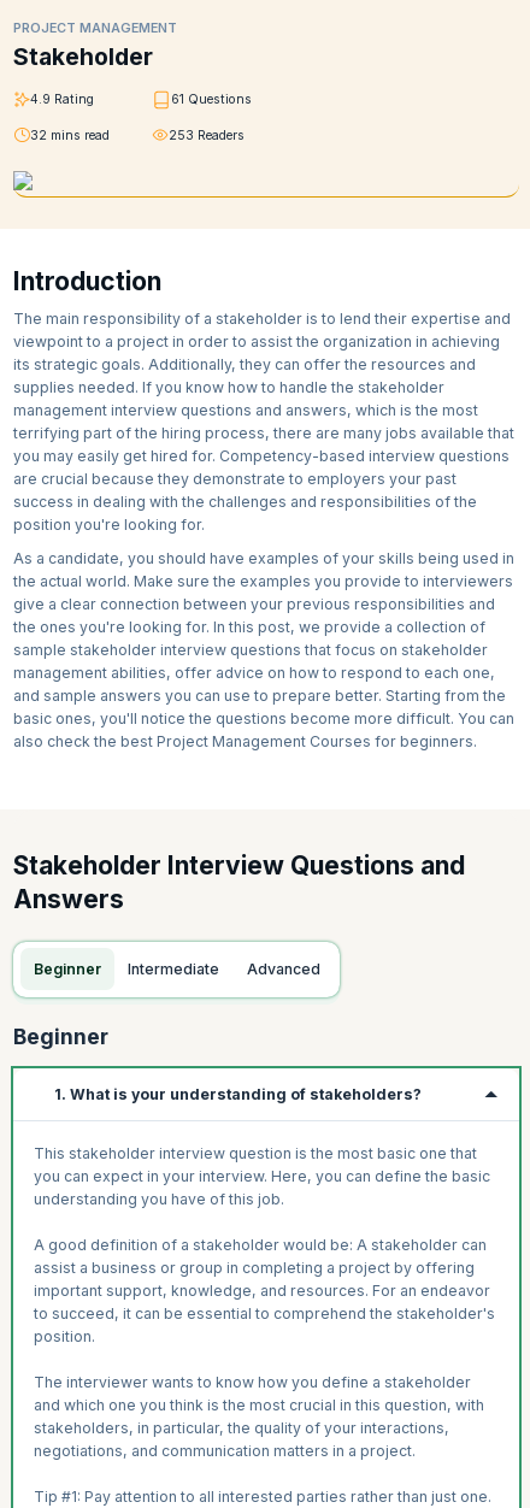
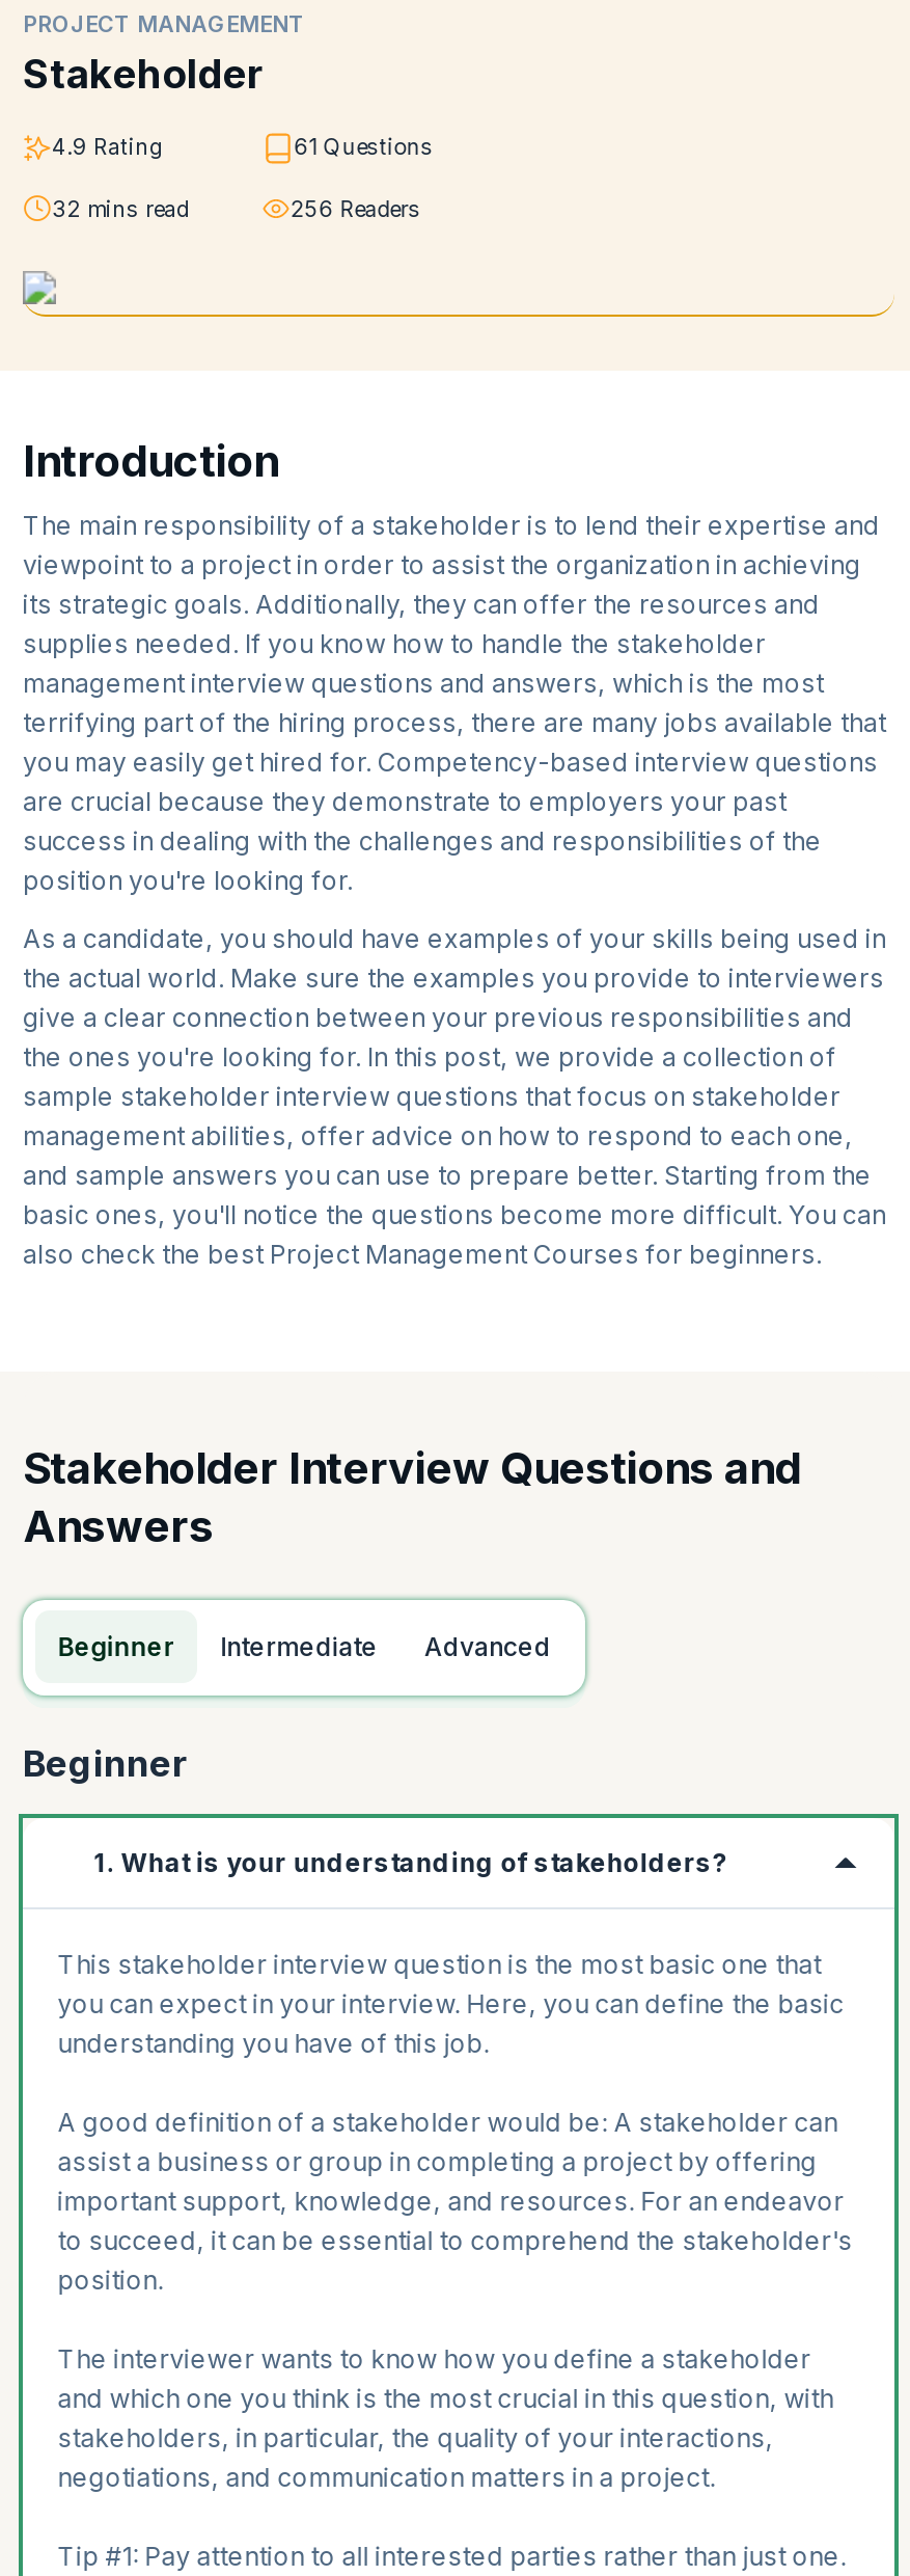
- 253 Readers
+ 256 Readers
